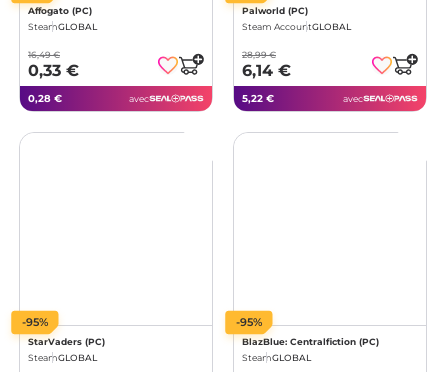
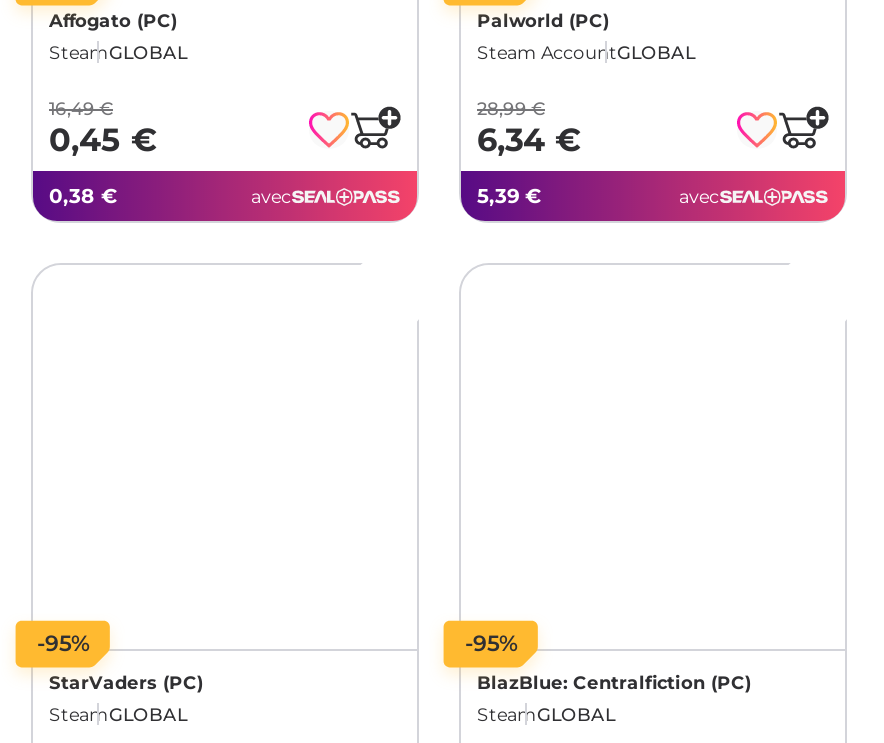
- 0,33 €
+ 0,45 €

- 6,14 €
+ 6,34 €

- 0,28 €
+ 0,38 €

- 5,22 €
+ 5,39 €
